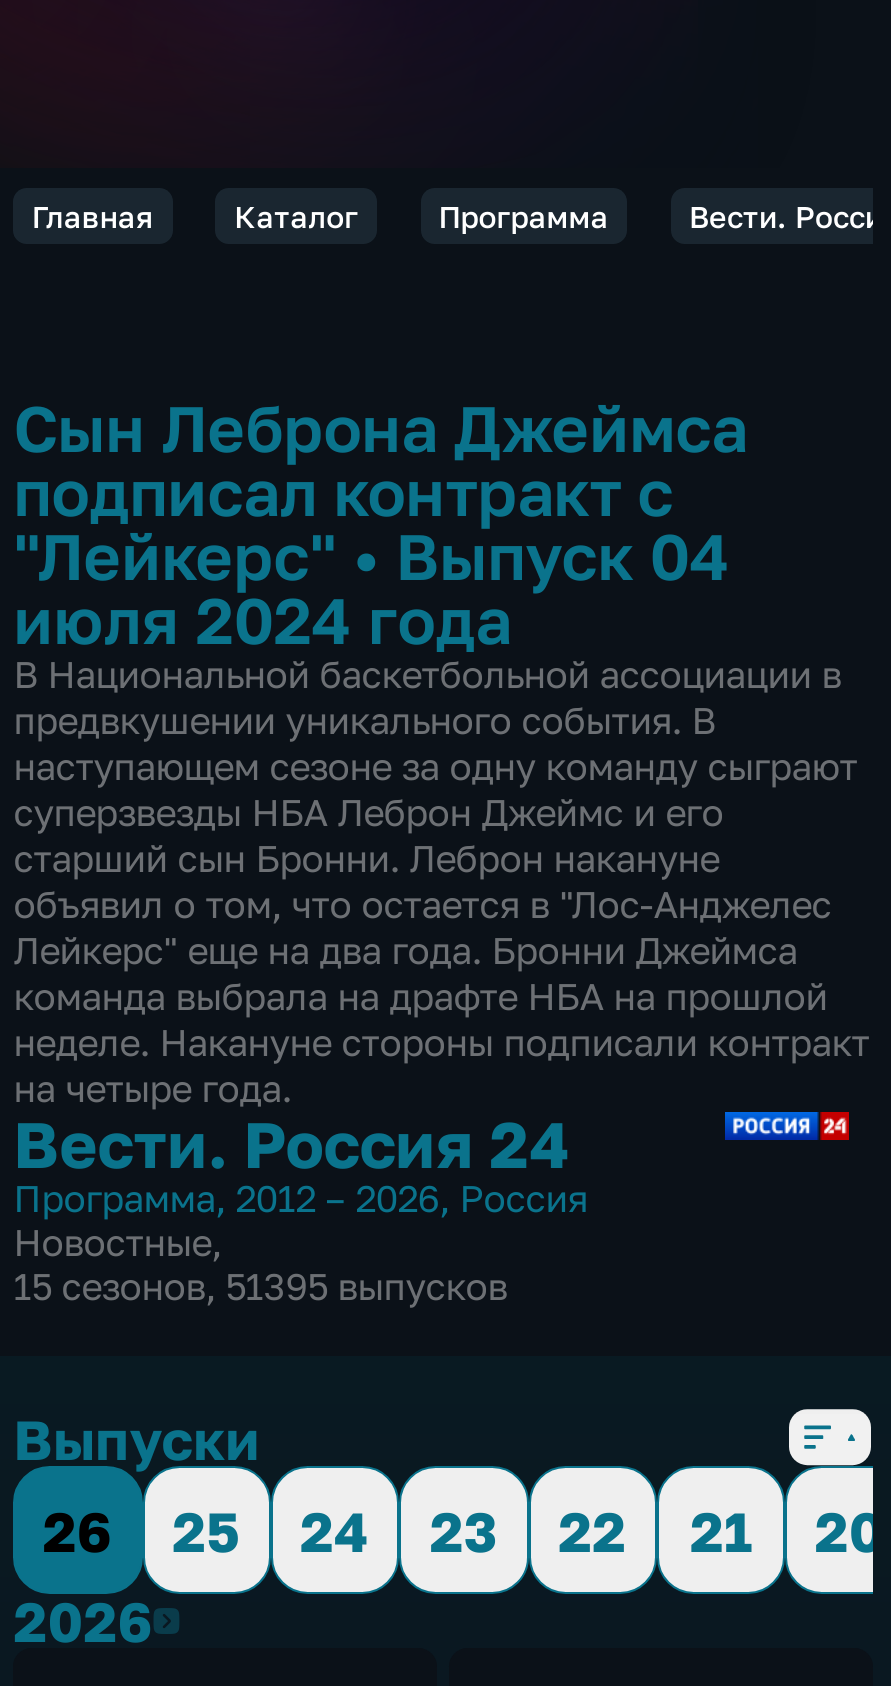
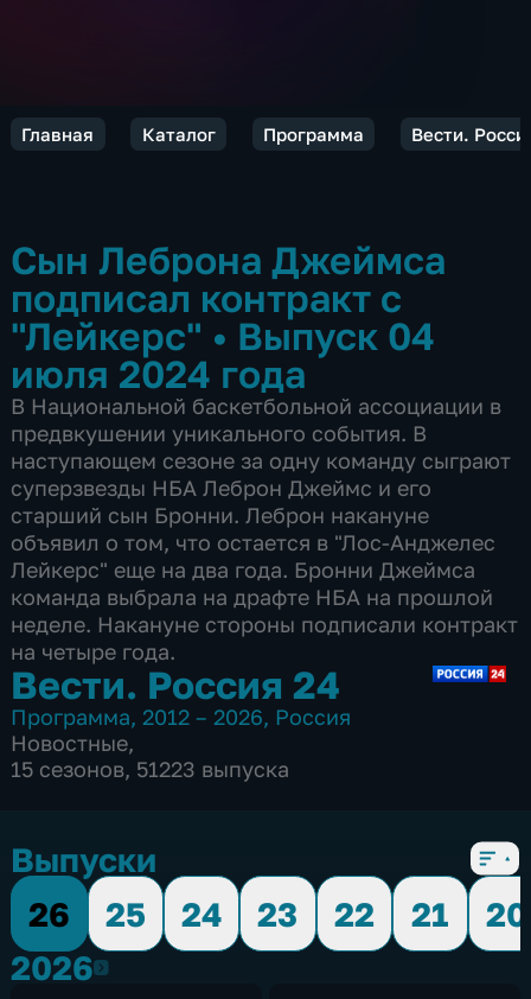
- 15 сезонов, 51395 выпусков
+ 15 сезонов, 51223 выпуска
